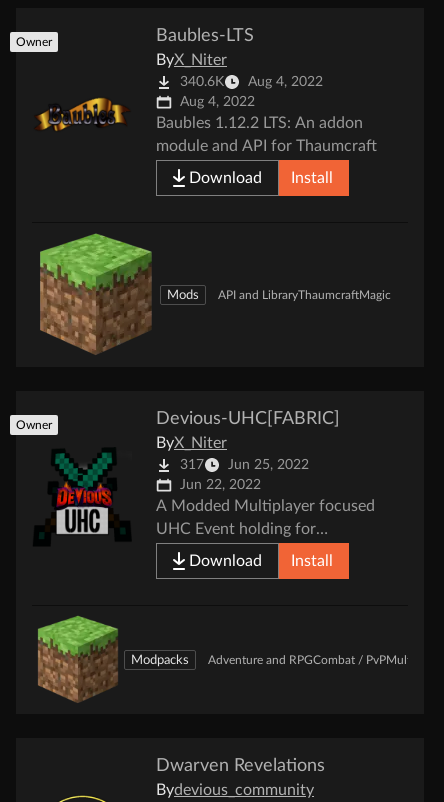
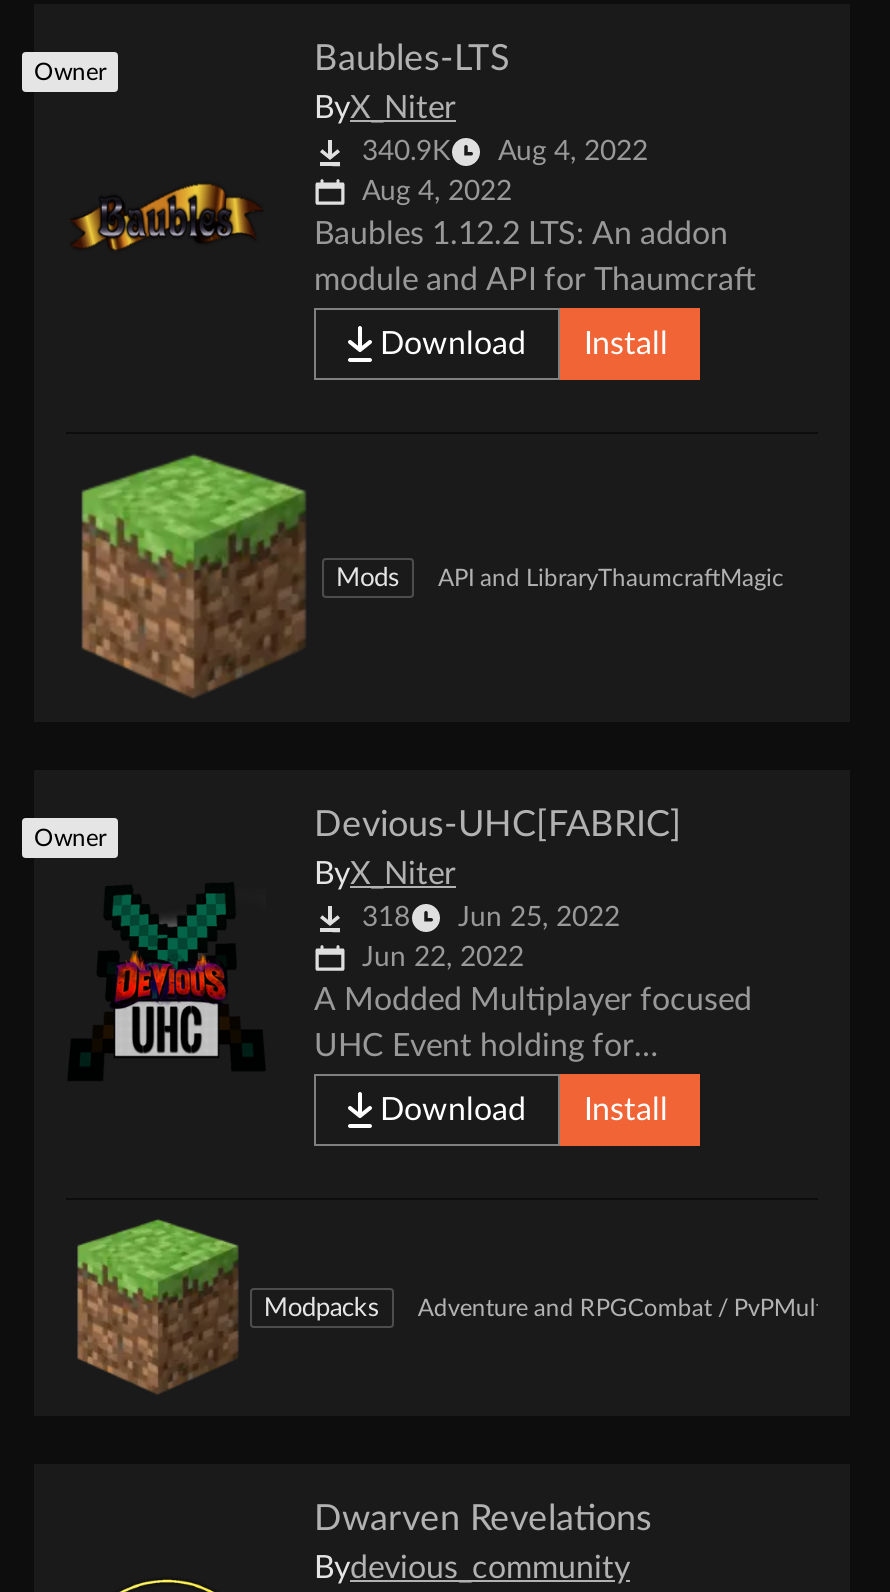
- 340.6K Aug 4, 2022
+ 340.9K Aug 4, 2022

- 317 Jun 25, 2022
+ 318 Jun 25, 2022
